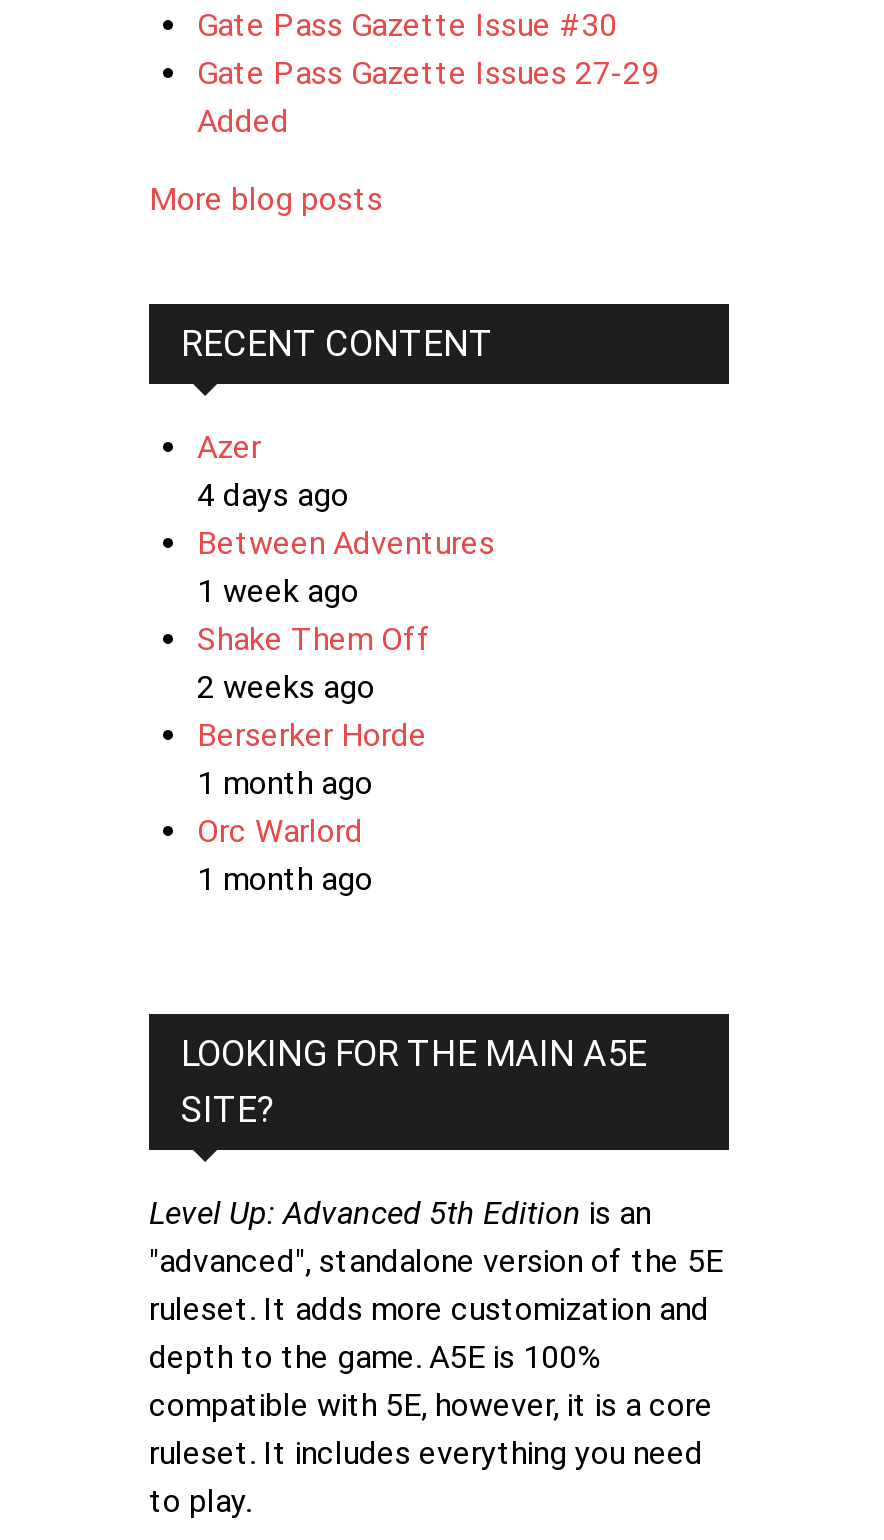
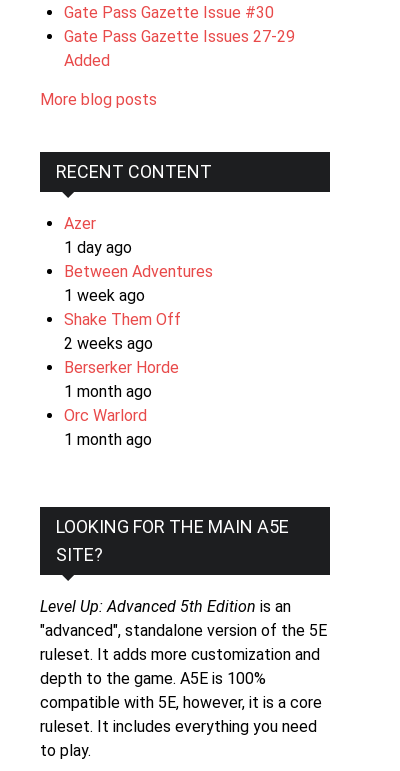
- 4 days ago
+ 1 day ago
